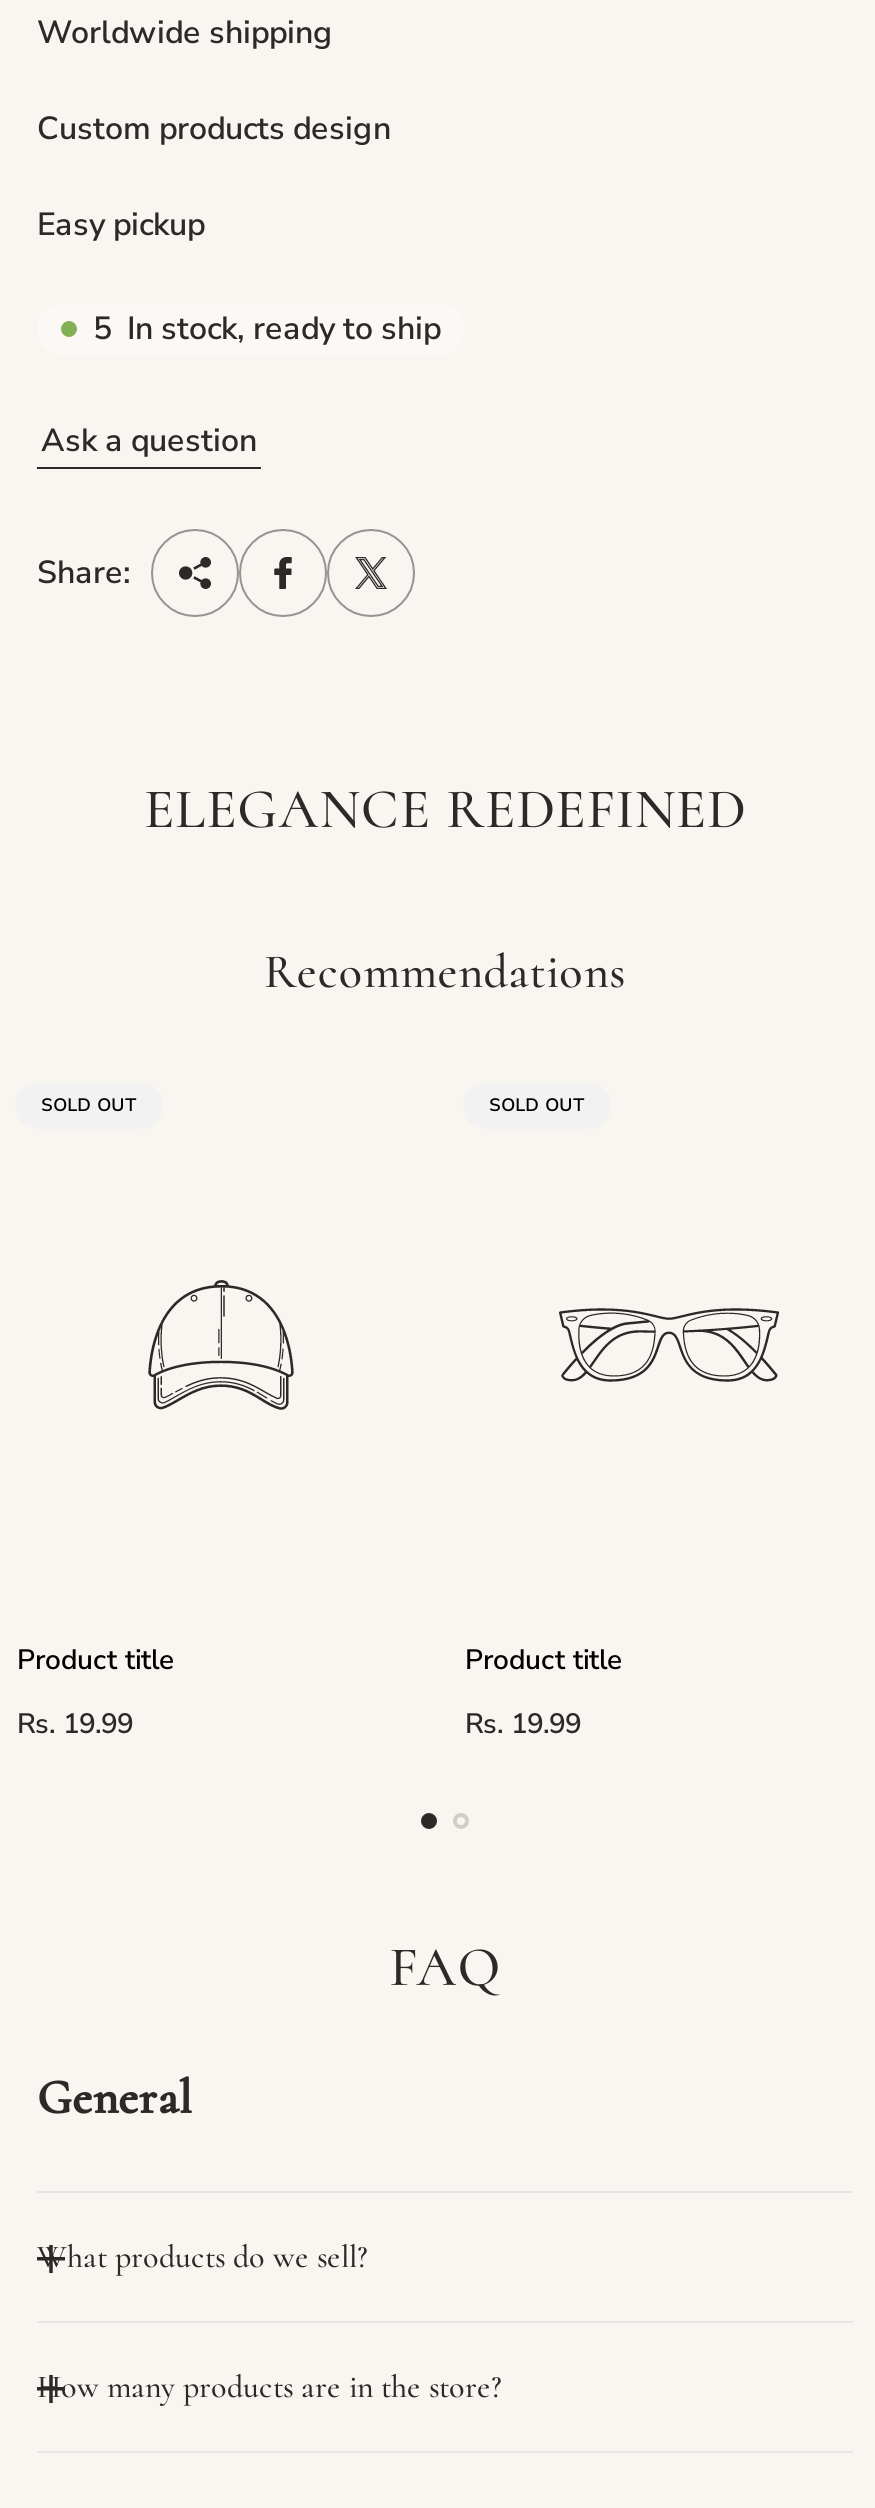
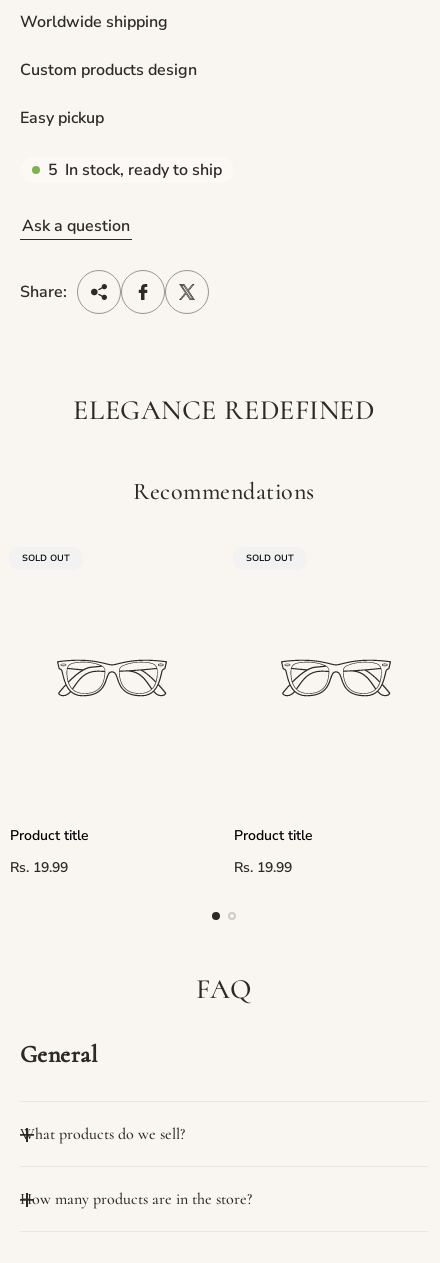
- [image]
+ [image]
